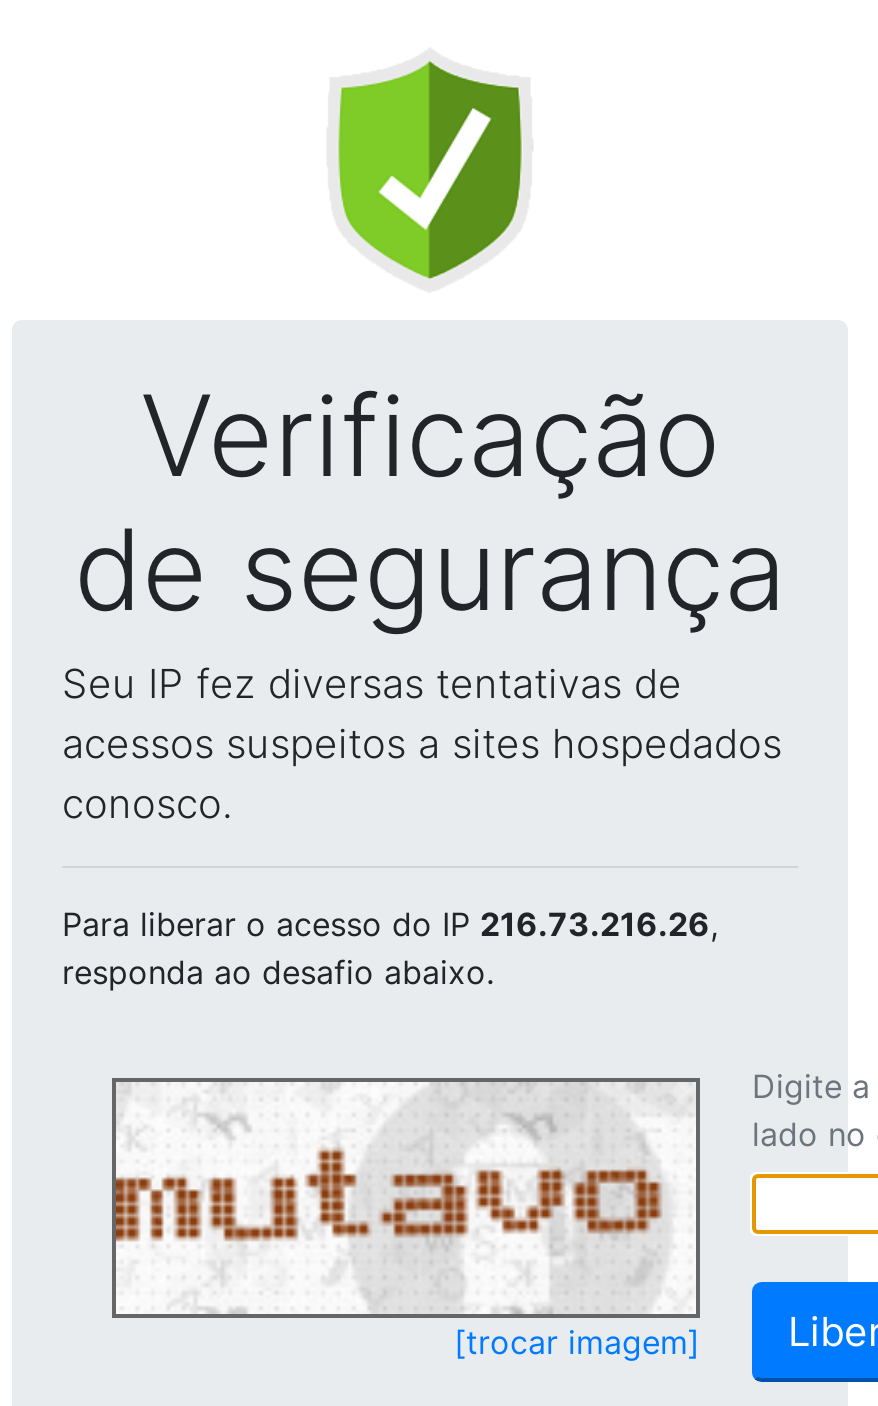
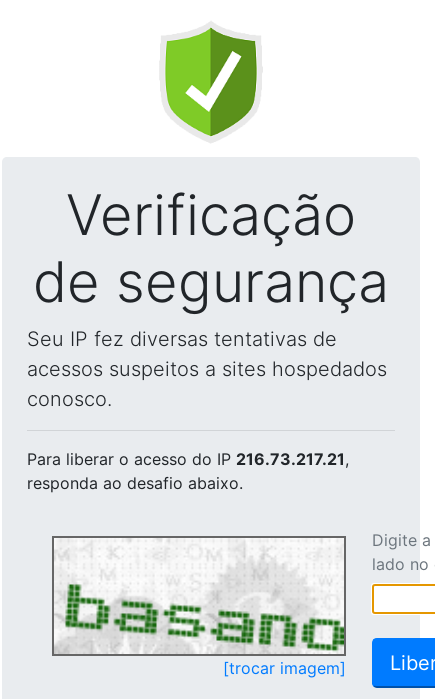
- Para liberar o acesso do IP 216.73.216.26,
+ Para liberar o acesso do IP 216.73.217.21,

- [image]
+ [image]
